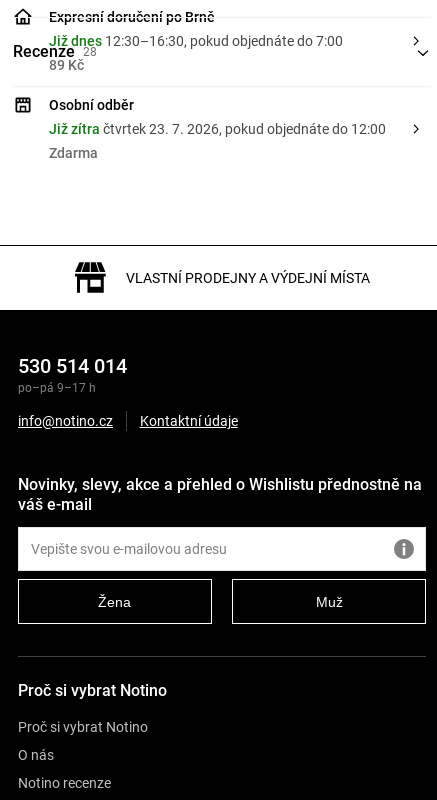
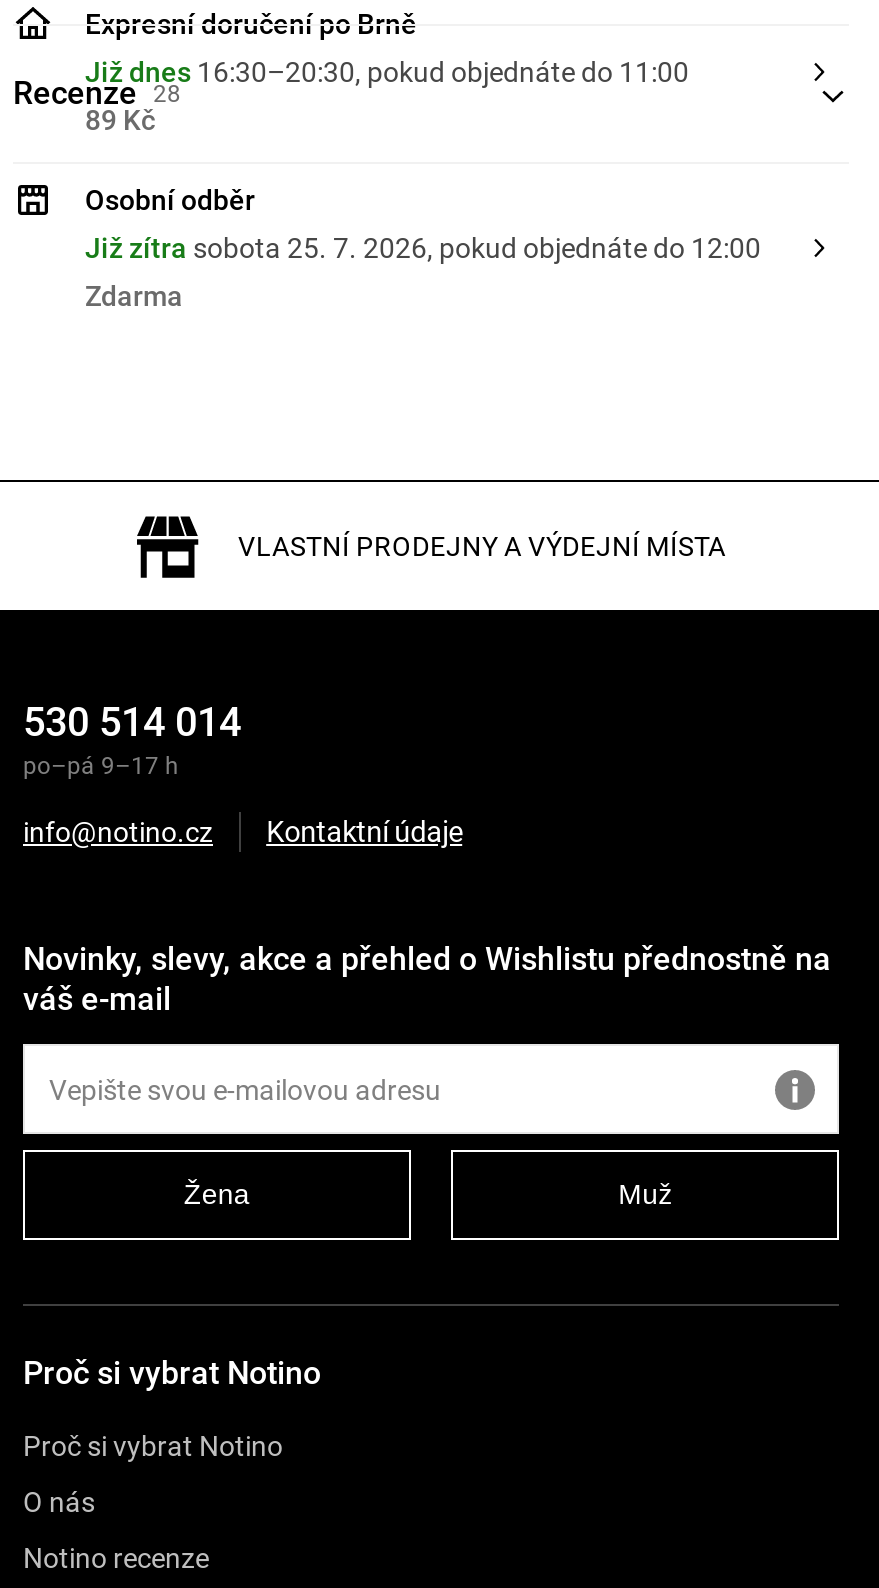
- Již dnes 12:30–16:30, pokud objednáte do 7:00
+ Již dnes 16:30–20:30, pokud objednáte do 11:00

- Již zítra čtvrtek 23. 7. 2026, pokud objednáte do 12:00
+ Již zítra sobota 25. 7. 2026, pokud objednáte do 12:00
